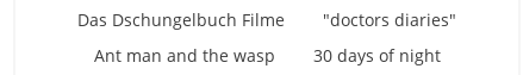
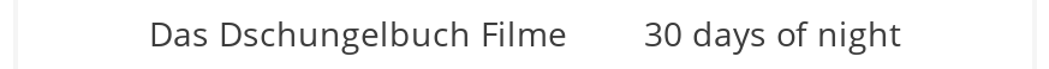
- "doctors diaries"
- Ant man and the wasp
